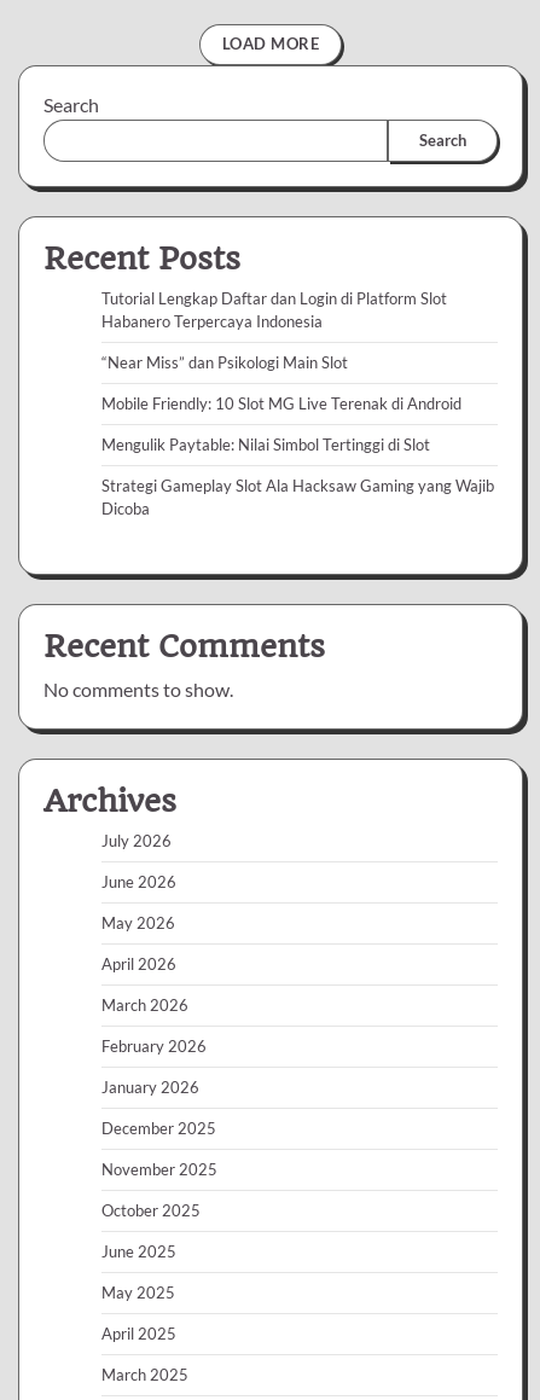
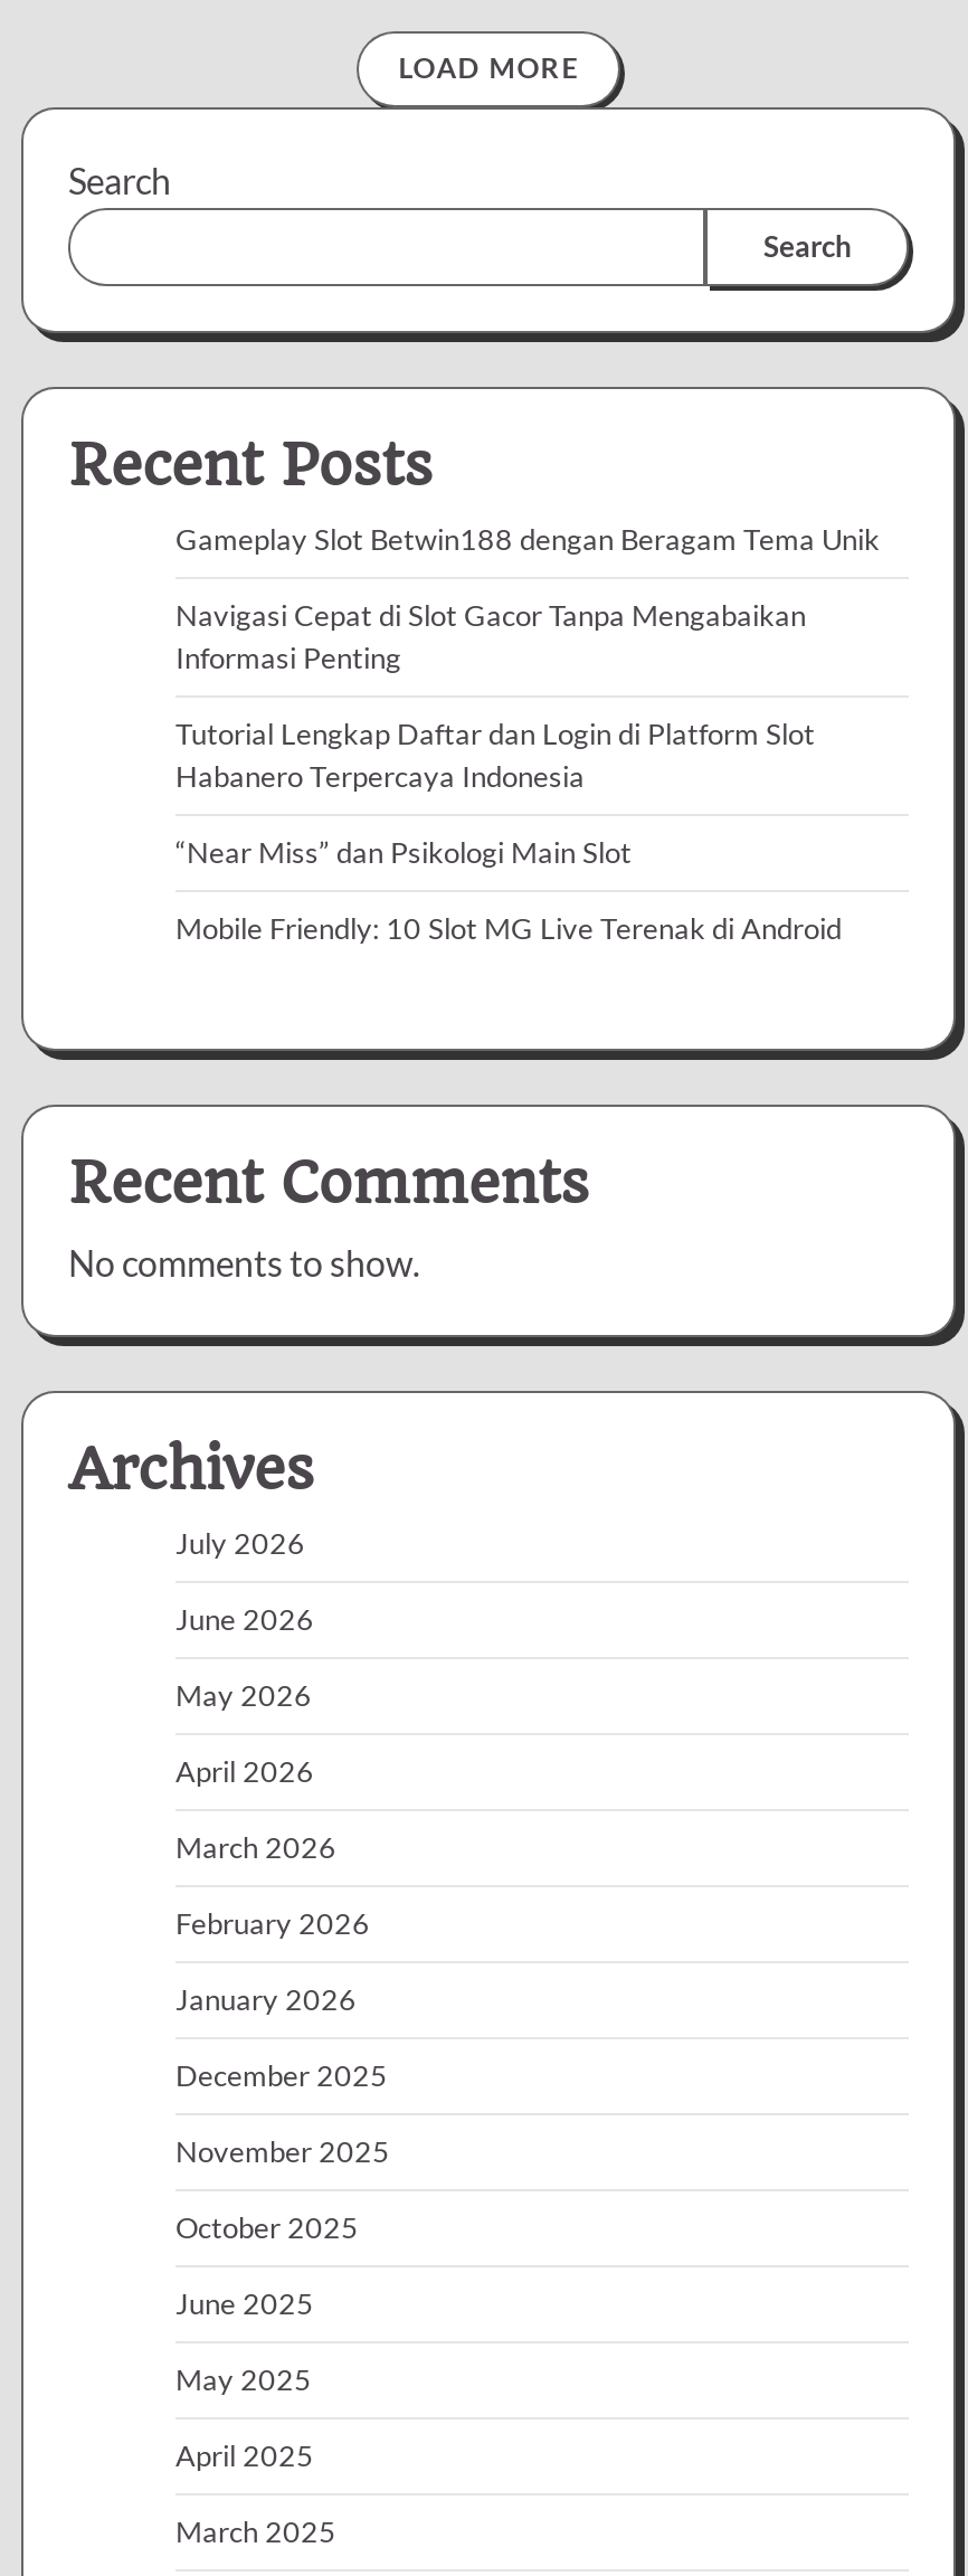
+ Gameplay Slot Betwin188 dengan Beragam Tema Unik
+ Navigasi Cepat di Slot Gacor Tanpa Mengabaikan
+ Informasi Penting

moved down: Tutorial Lengkap Daftar dan Login di Platform Slot | Habanero Terpercaya Indonesia | “Near Miss” dan Psikologi Main Slot | Mobile Friendly: 10 Slot MG Live Terenak di Android

- Mengulik Paytable: Nilai Simbol Tertinggi di Slot
- Strategi Gameplay Slot Ala Hacksaw Gaming yang Wajib
- Dicoba
